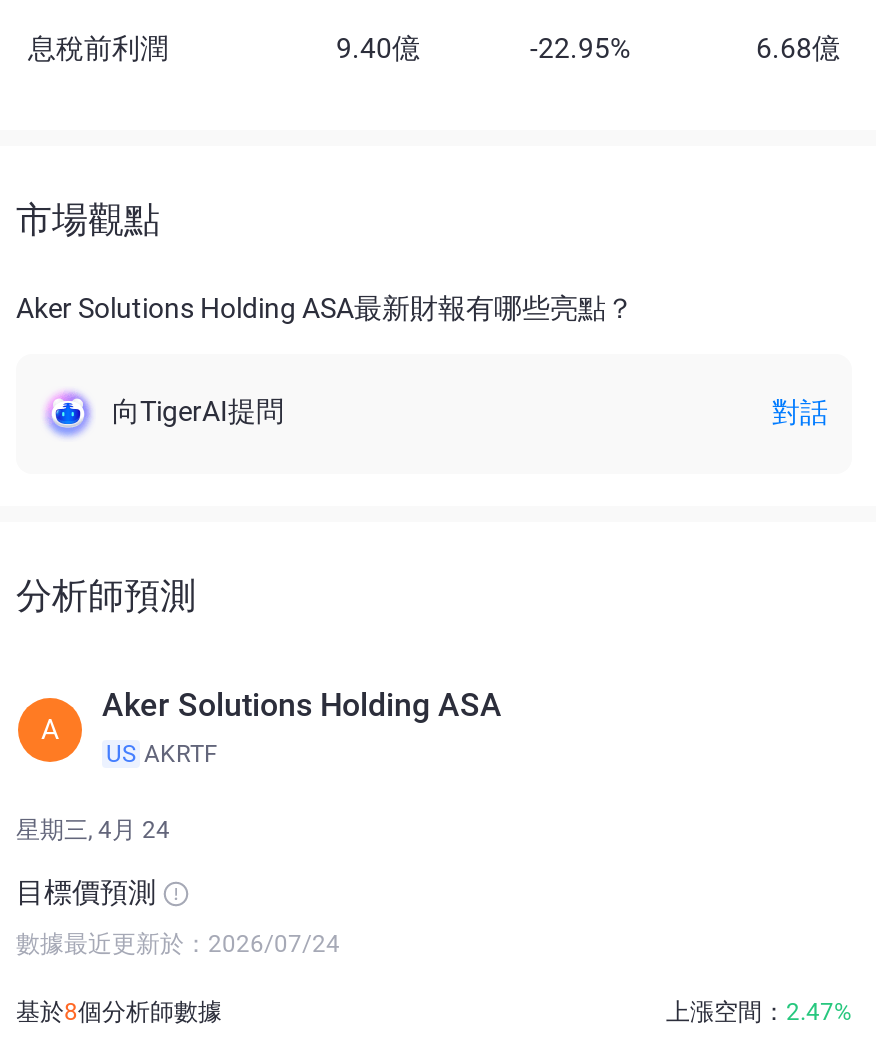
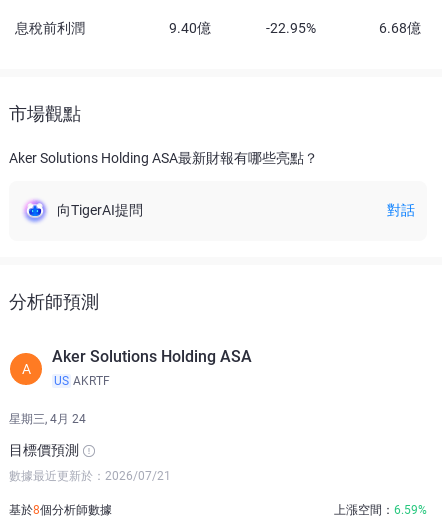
- 數據最近更新於：2026/07/24
+ 數據最近更新於：2026/07/21

- 上漲空間：2.47%
+ 上漲空間：6.59%
